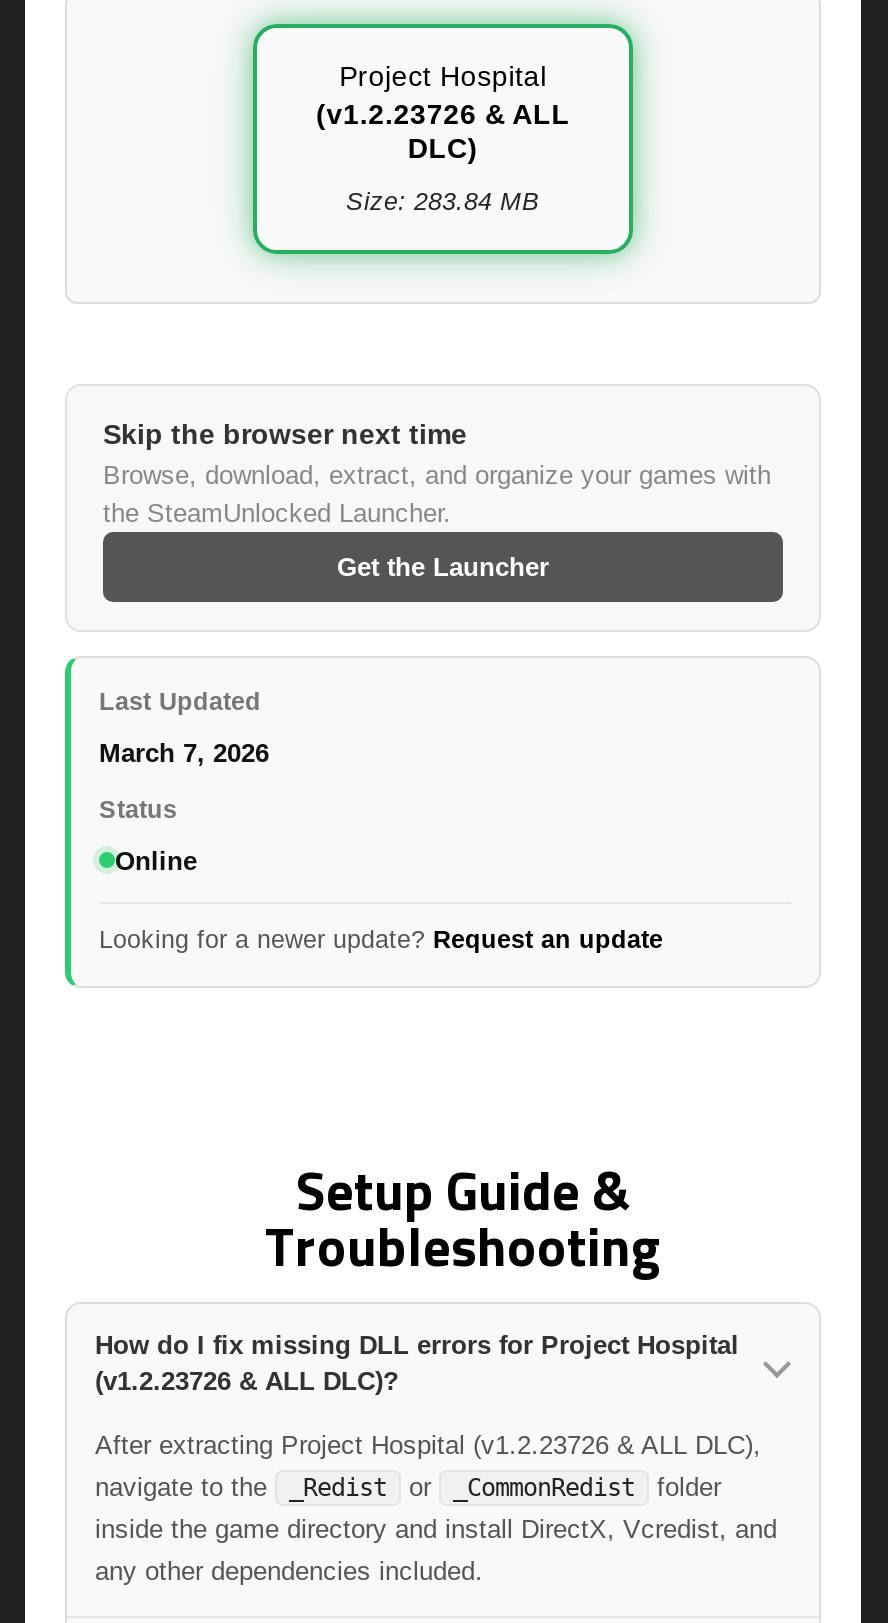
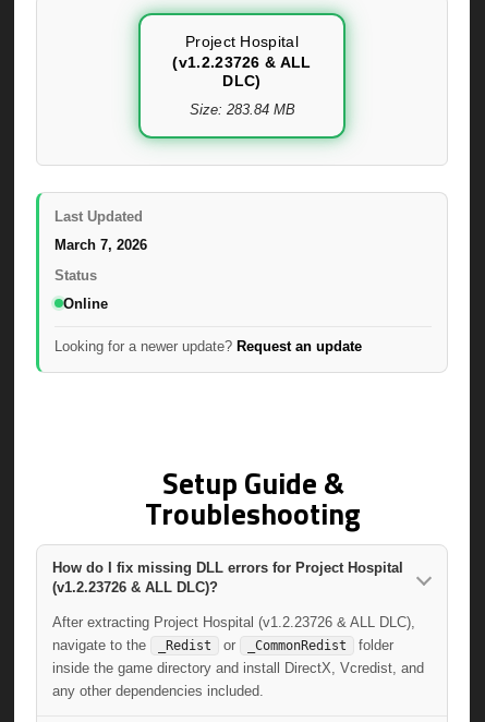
- Skip the browser next time
- Browse, download, extract, and organize your games with
- the SteamUnlocked Launcher.
- Get the Launcher
